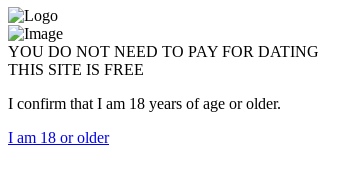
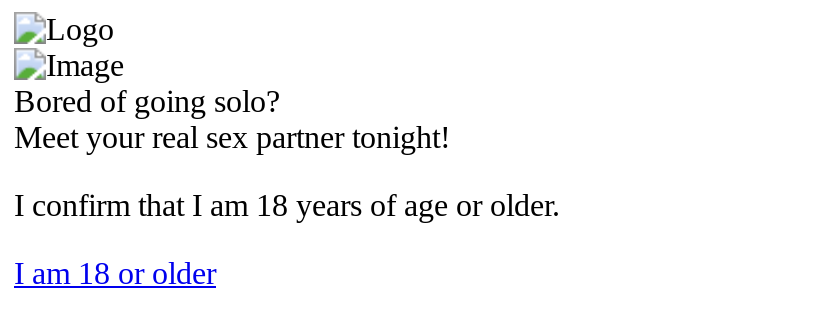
- YOU DO NOT NEED TO PAY FOR DATING
- THIS SITE IS FREE
+ Bored of going solo?
+ Meet your real sex partner tonight!
